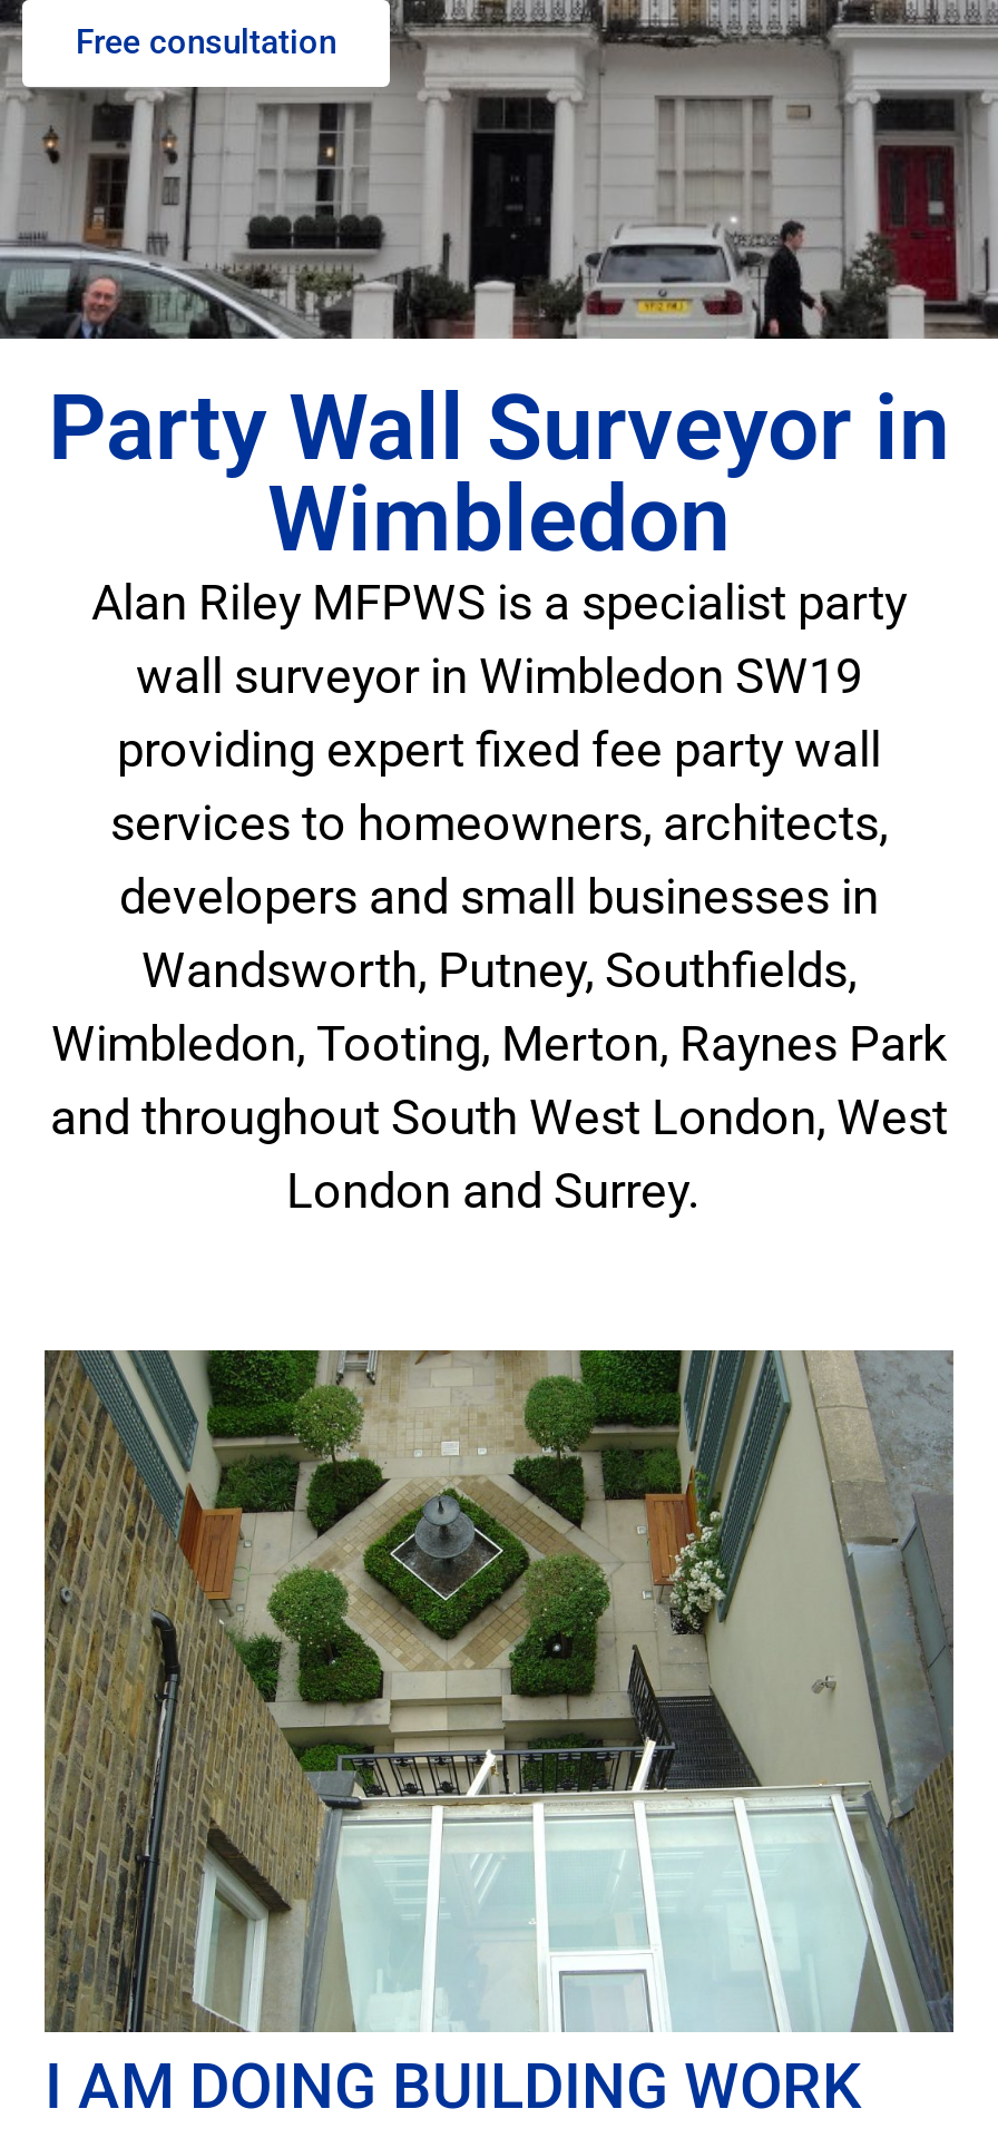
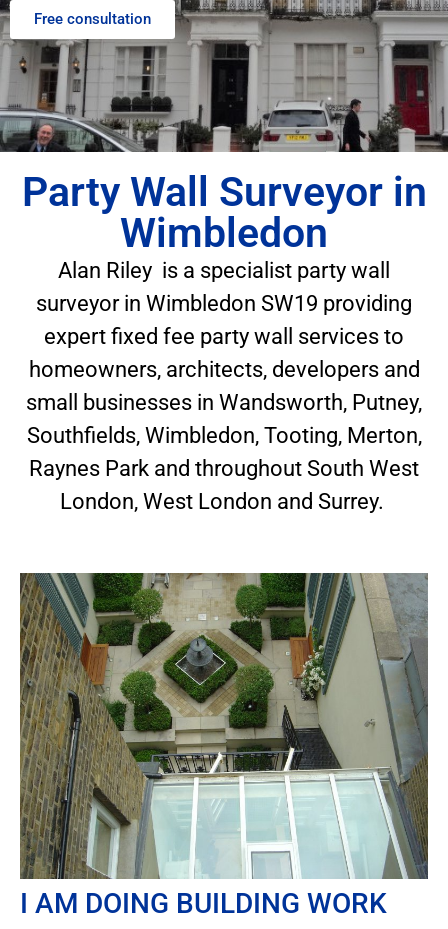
- Alan Riley MFPWS is a specialist party
- wall surveyor in Wimbledon SW19
- providing expert fixed fee party wall
- services to homeowners, architects,
- developers and small businesses in
- Wandsworth, Putney, Southfields,
- Wimbledon, Tooting, Merton, Raynes Park
- and throughout South West London, West
- London and Surrey.
+ Alan Riley is a specialist party wall
+ surveyor in Wimbledon SW19 providing
+ expert fixed fee party wall services to
+ homeowners, architects, developers and
+ small businesses in Wandsworth, Putney,
+ Southfields, Wimbledon, Tooting, Merton,
+ Raynes Park and throughout South West
+ London, West London and Surrey.
